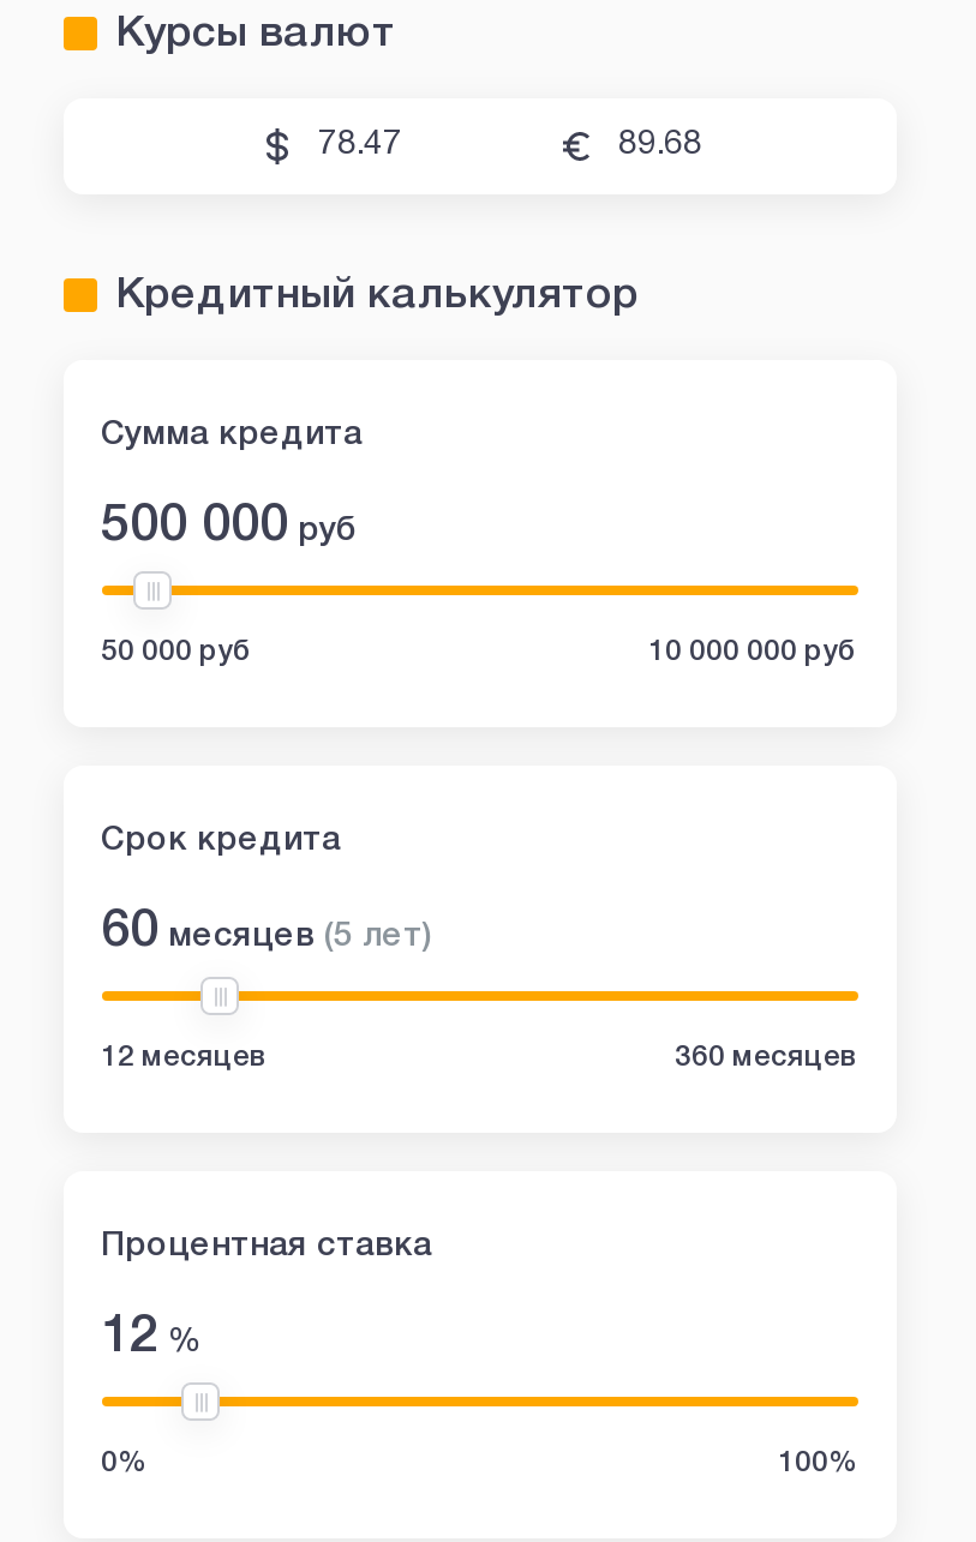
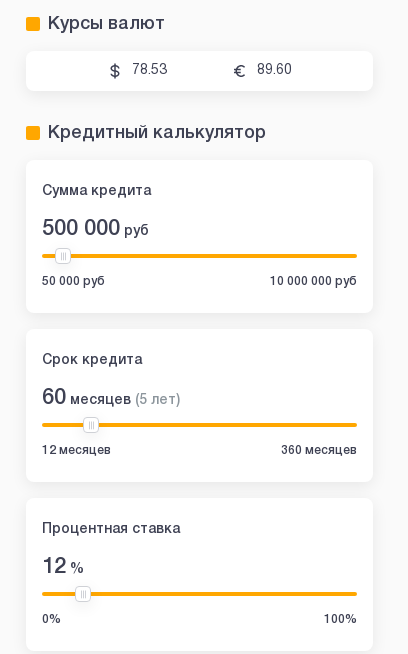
- 78.47
+ 78.53

- 89.68
+ 89.60
